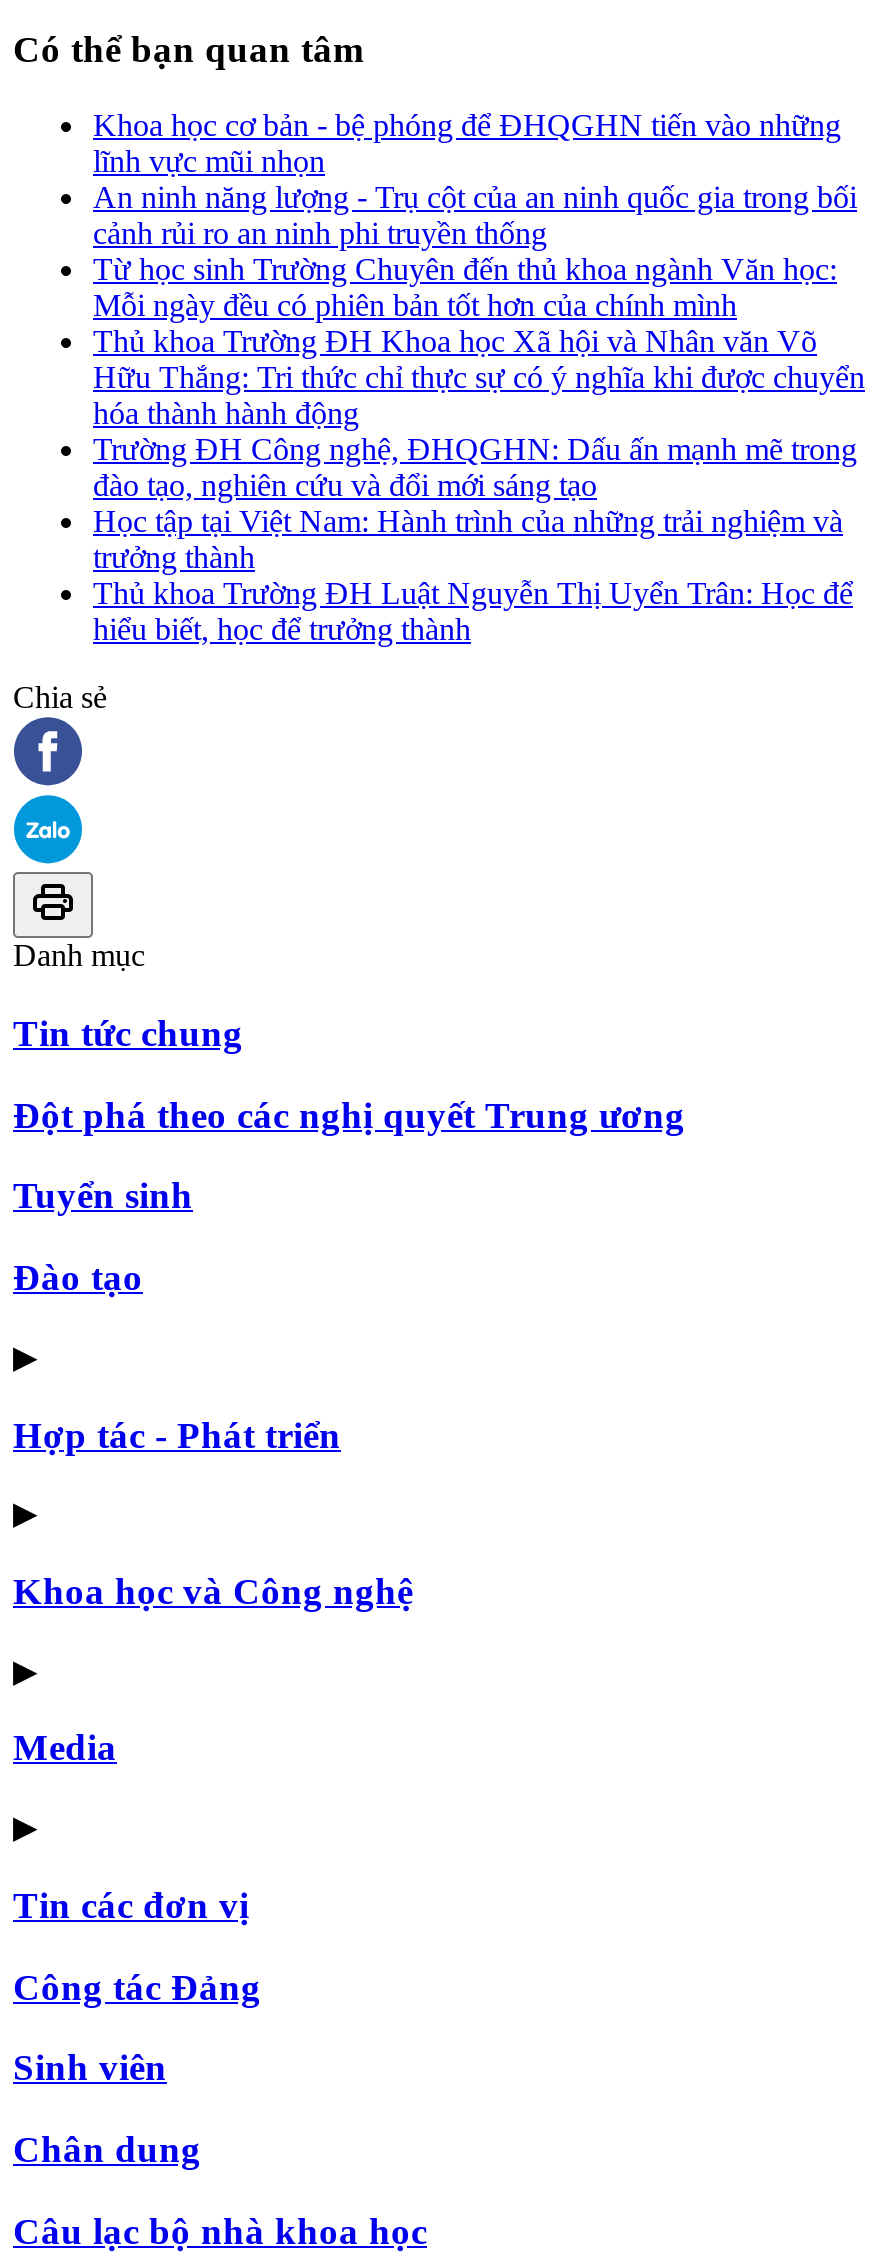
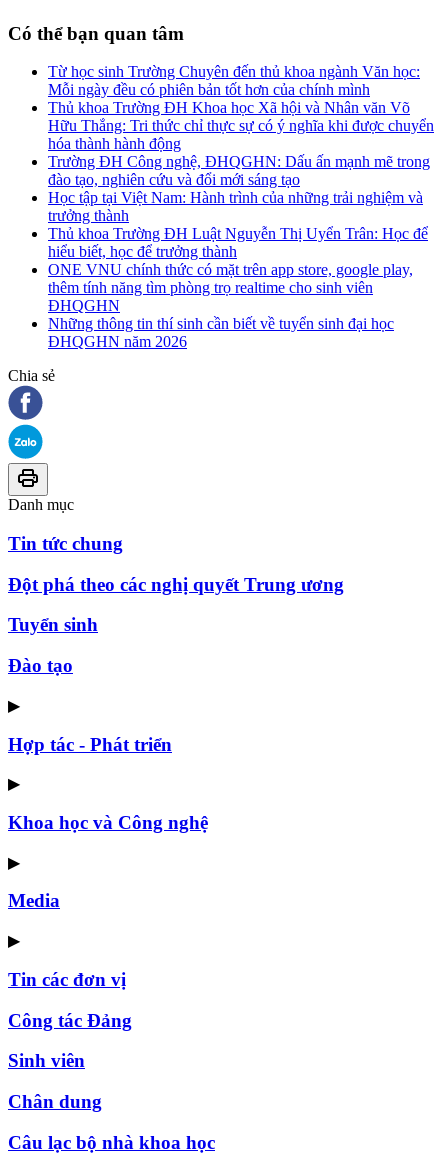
- Khoa học cơ bản - bệ phóng để ĐHQGHN tiến vào những
- lĩnh vực mũi nhọn
- An ninh năng lượng - Trụ cột của an ninh quốc gia trong bối
- cảnh rủi ro an ninh phi truyền thống

moved up: Từ học sinh Trường Chuyên đến thủ khoa ngành Văn học: | Mỗi ngày đều có phiên bản tốt hơn của chính mình | Thủ khoa Trường ĐH Khoa học Xã hội và Nhân văn Võ | ... | Thủ khoa Trường ĐH Luật Nguyễn Thị Uyển Trân: Học để | hiểu biết, học để trưởng thành

+ ONE VNU chính thức có mặt trên app store, google play,
+ thêm tính năng tìm phòng trọ realtime cho sinh viên
+ ĐHQGHN
+ Những thông tin thí sinh cần biết về tuyển sinh đại học
+ ĐHQGHN năm 2026
